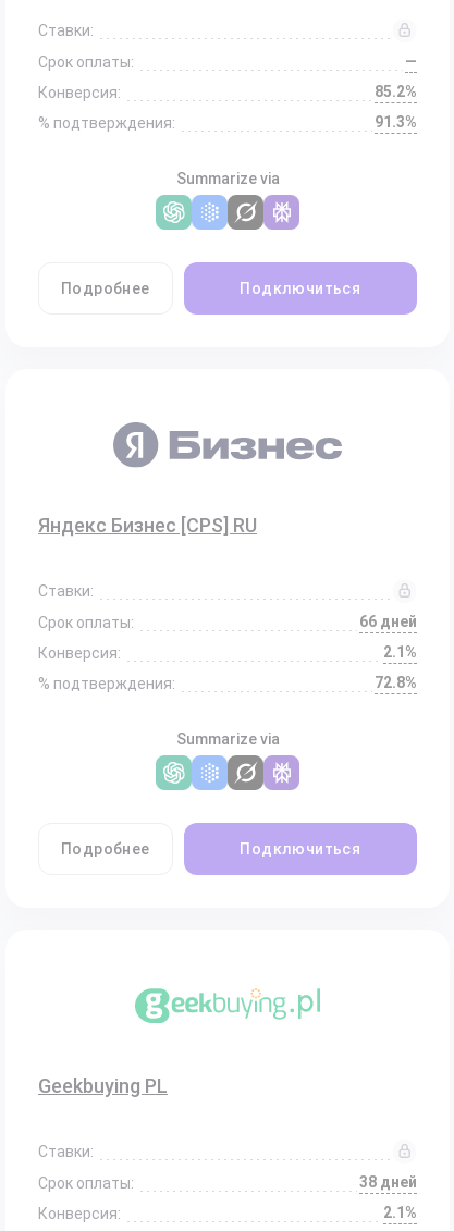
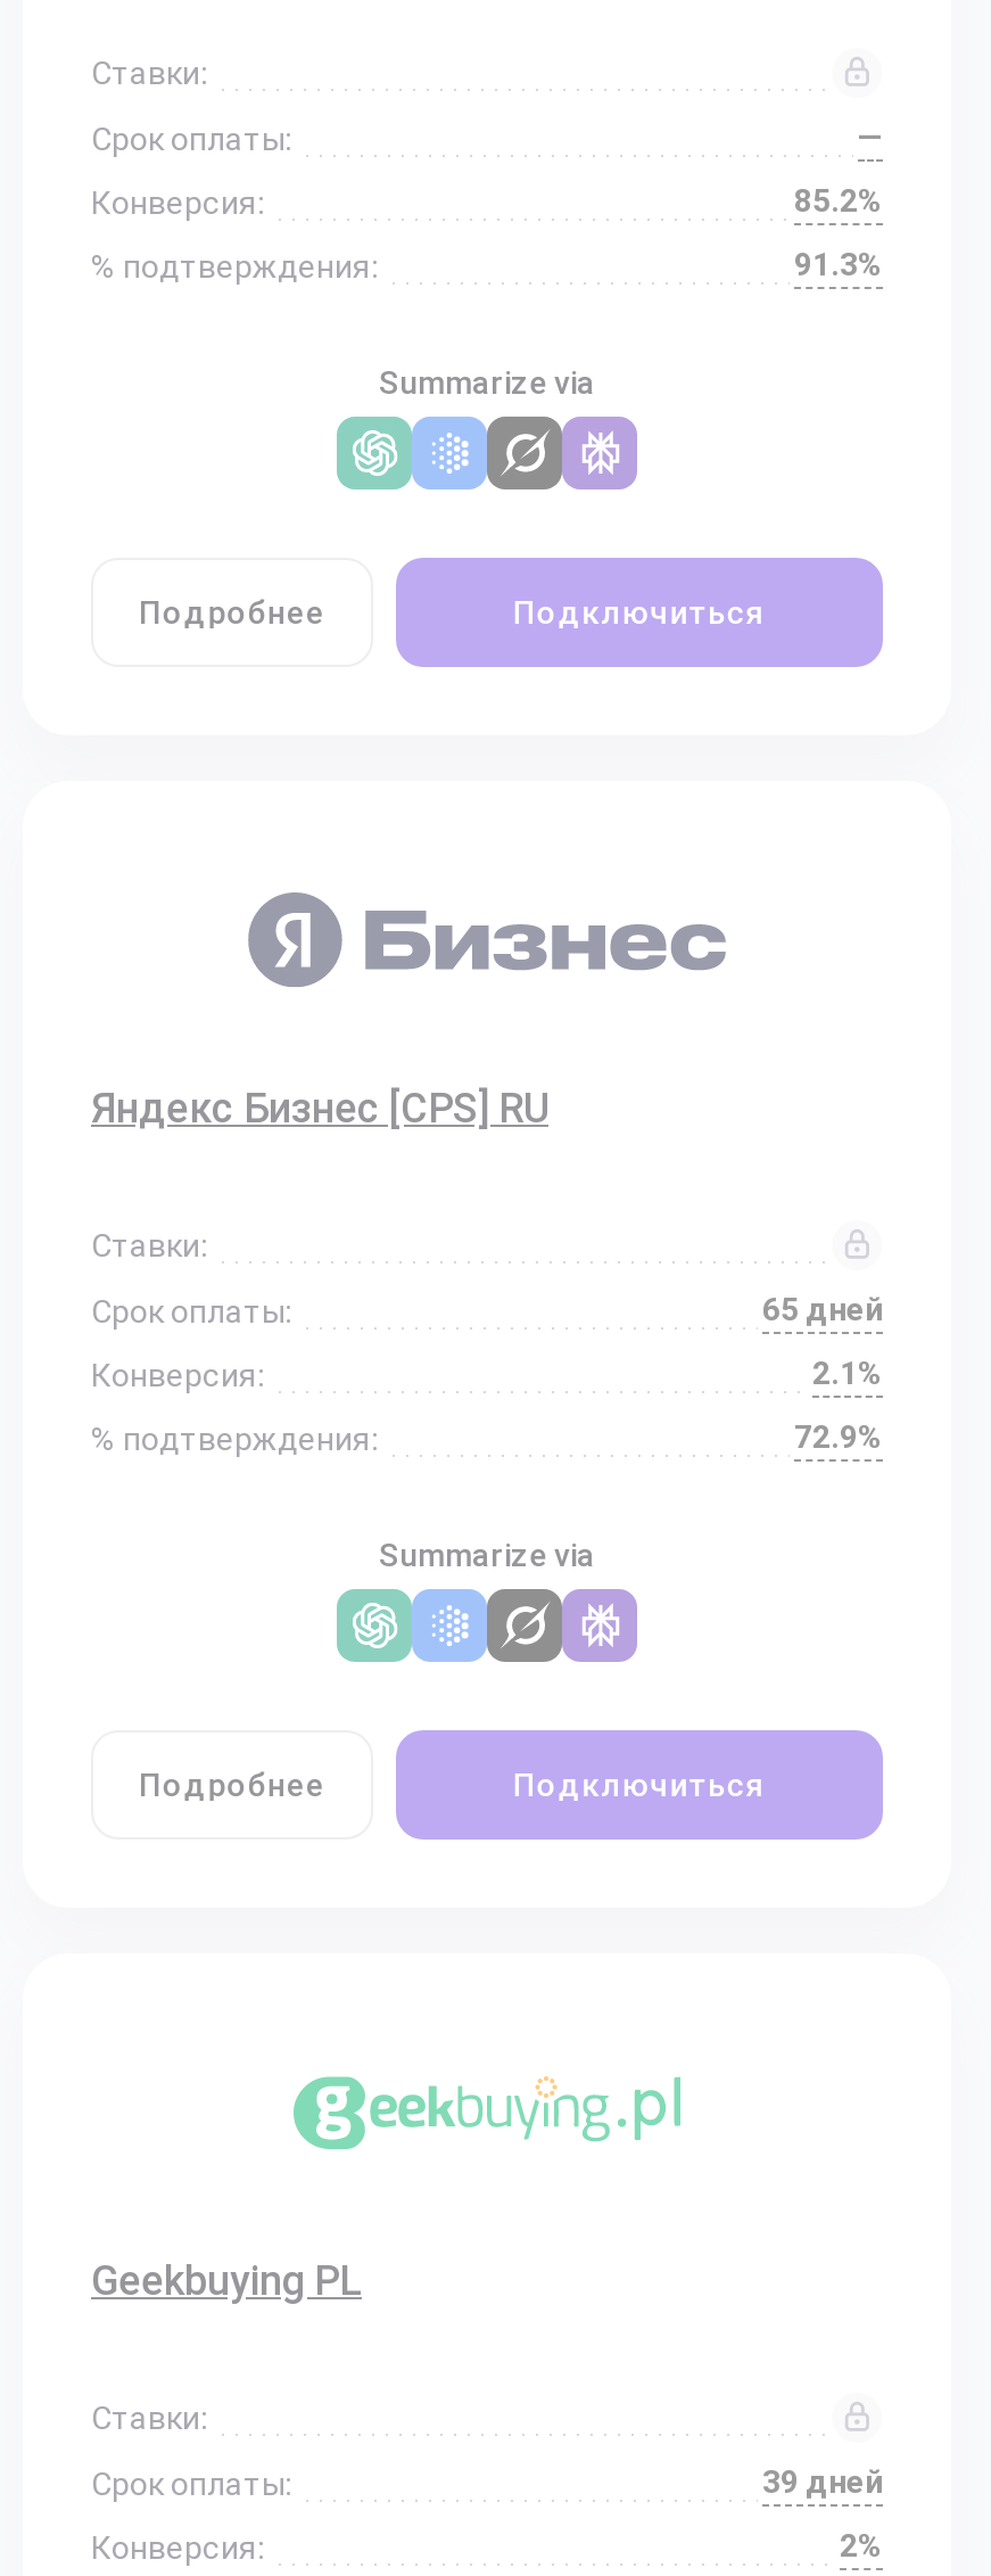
- 66 дней
+ 65 дней

- 72.8%
+ 72.9%

- 38 дней
+ 39 дней

- 2.1%
+ 2%
